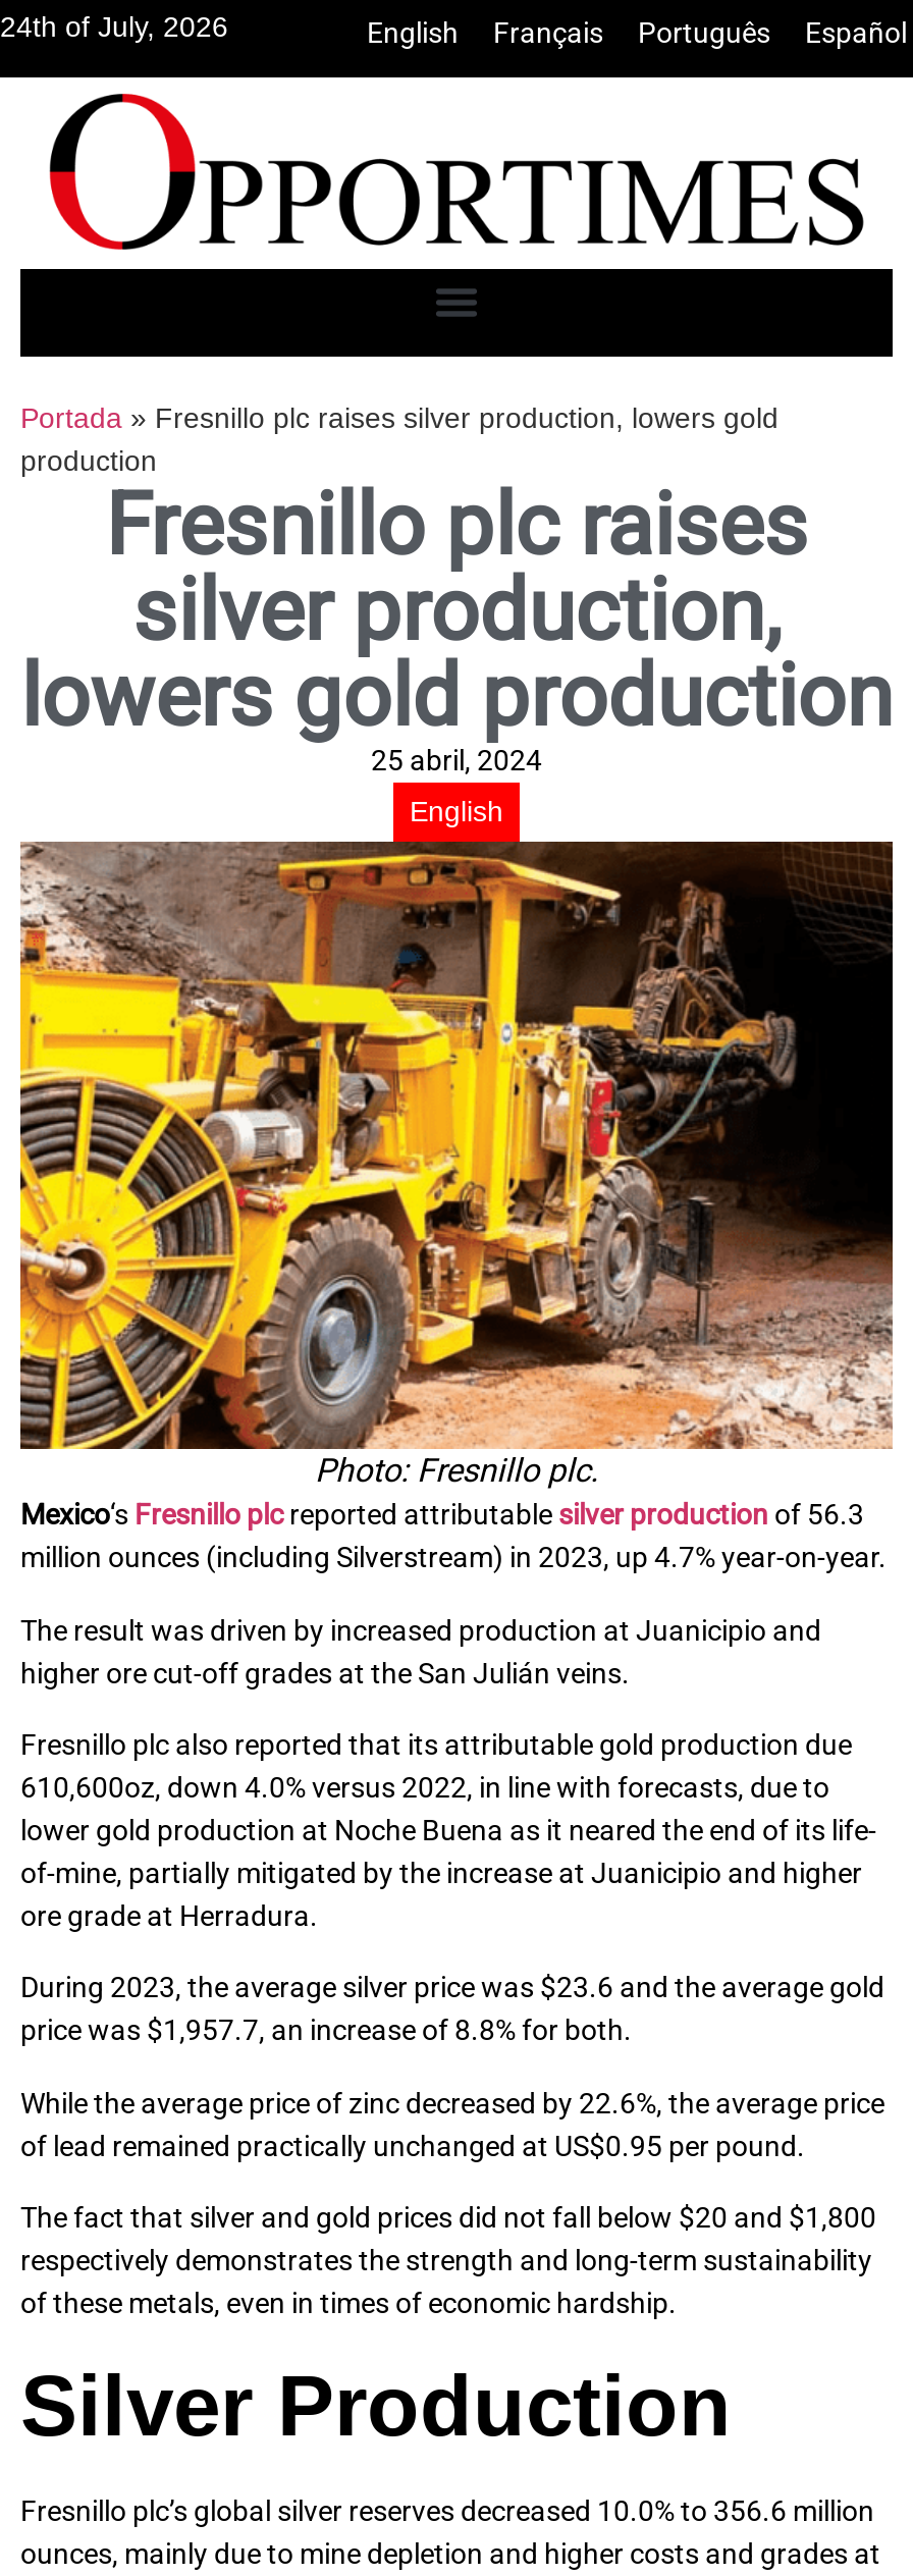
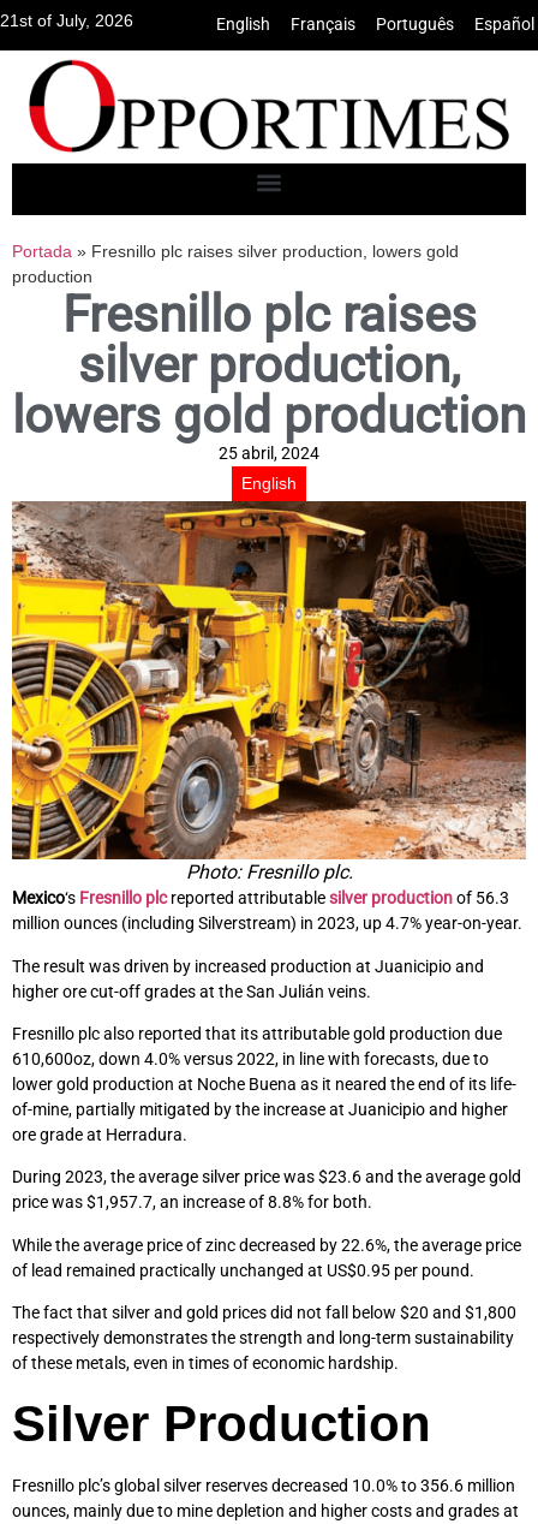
- 24th of July, 2026
+ 21st of July, 2026
